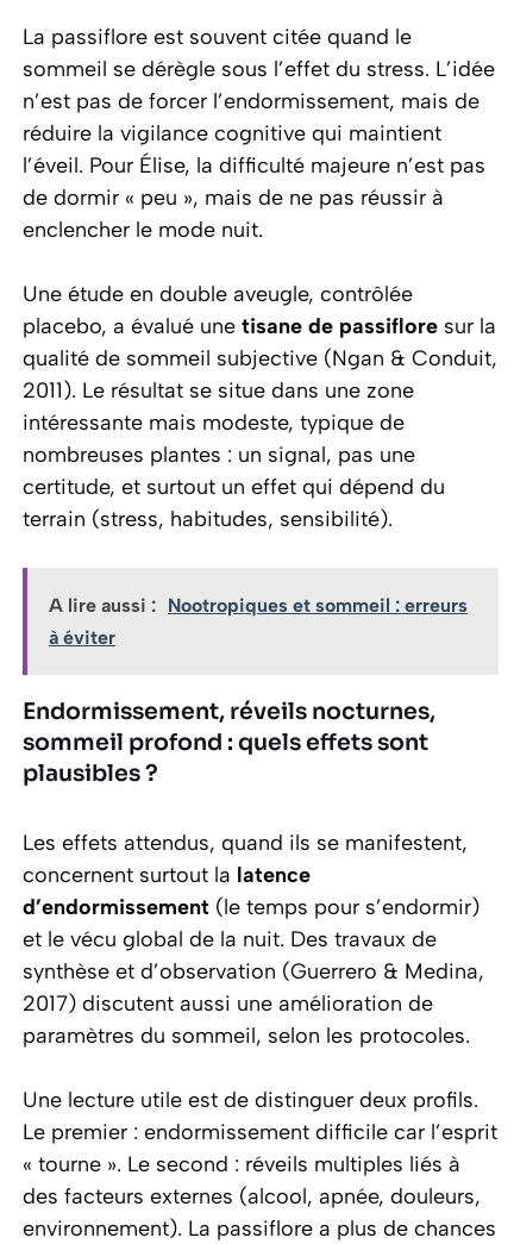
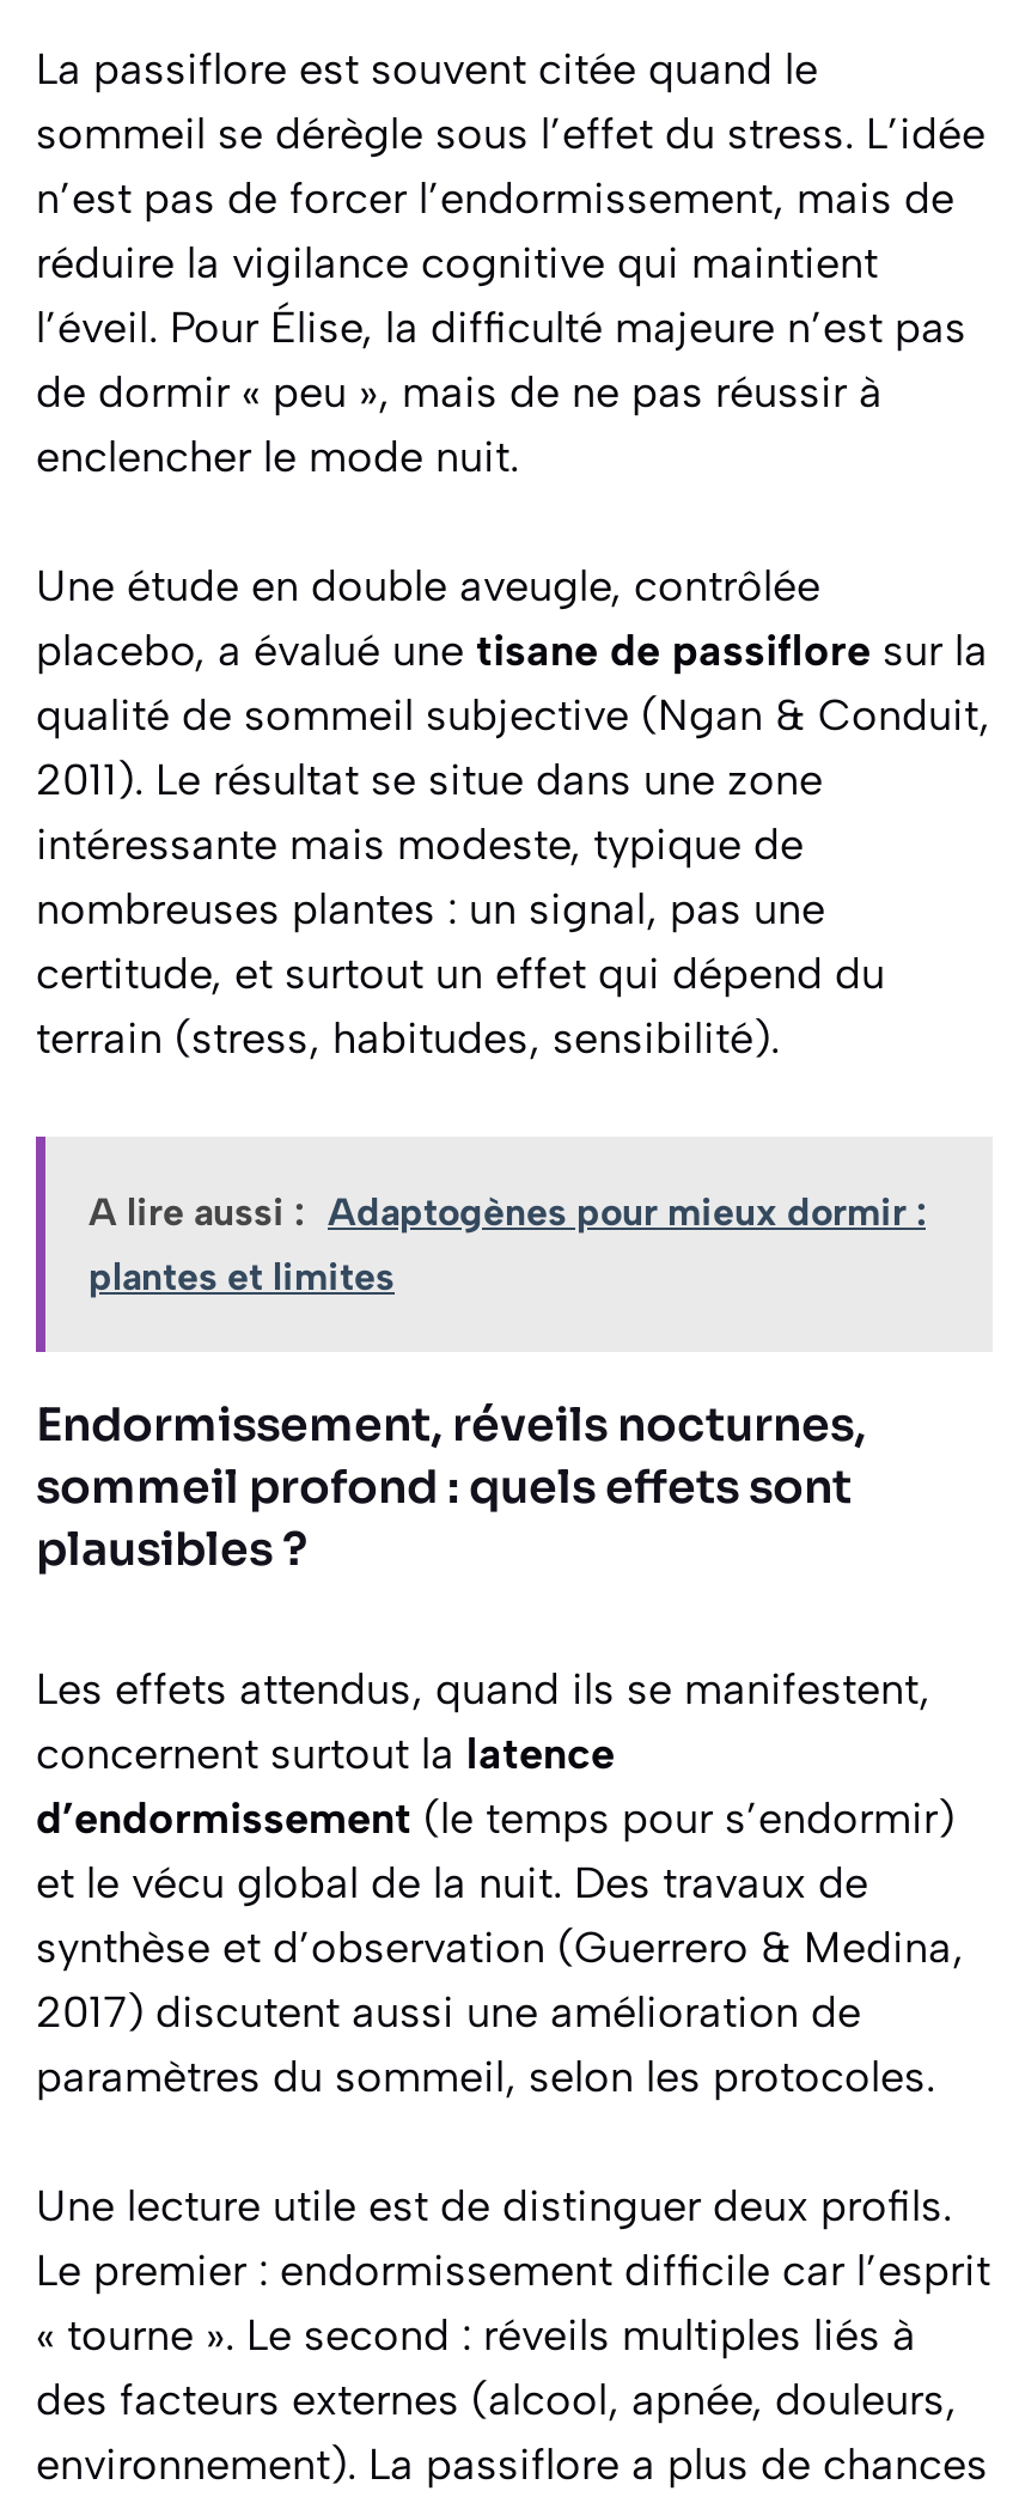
- A lire aussi : Nootropiques et sommeil : erreurs
- à éviter
+ A lire aussi : Adaptogènes pour mieux dormir :
+ plantes et limites
